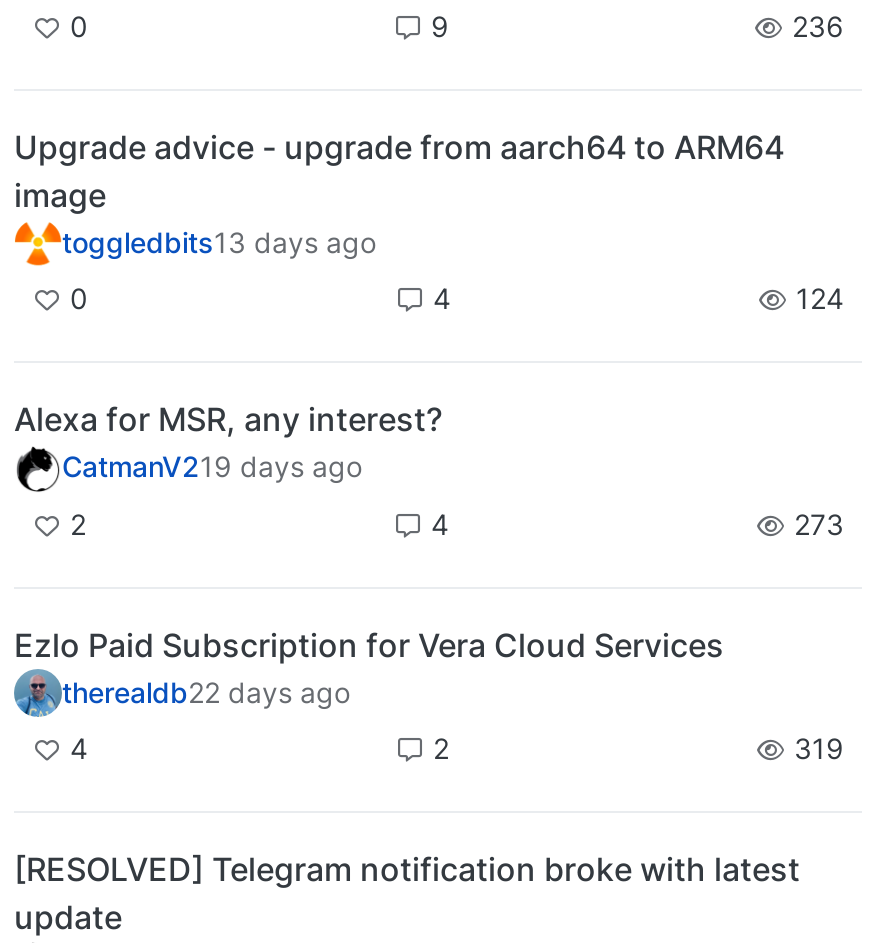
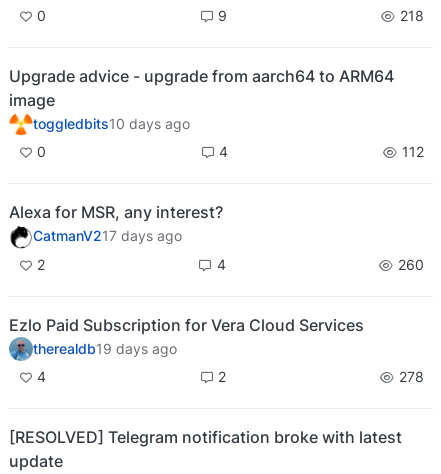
- 236
+ 218

- toggledbits13 days ago
+ toggledbits10 days ago

- 124
+ 112

- CatmanV219 days ago
+ CatmanV217 days ago

- 273
+ 260

- therealdb22 days ago
+ therealdb19 days ago

- 319
+ 278
